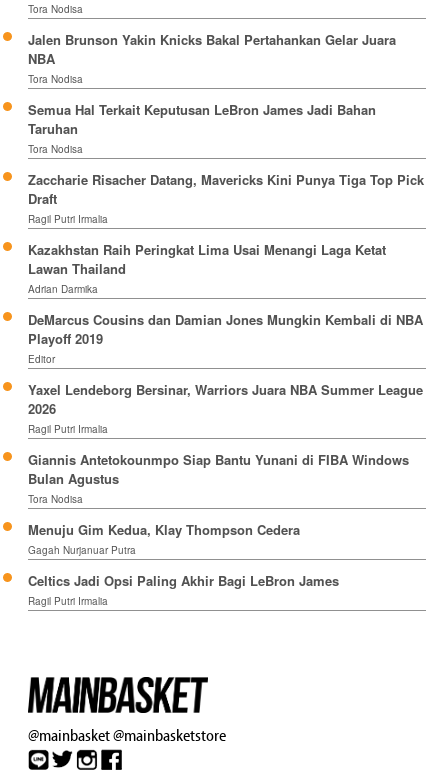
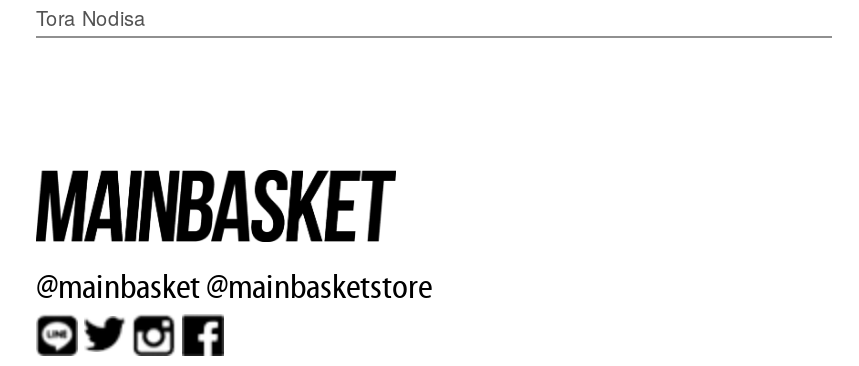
- Jalen Brunson Yakin Knicks Bakal Pertahankan Gelar Juara
- NBA
- Tora Nodisa
- Semua Hal Terkait Keputusan LeBron James Jadi Bahan
- Taruhan
- Tora Nodisa
- Zaccharie Risacher Datang, Mavericks Kini Punya Tiga Top Pick
- Draft
- Ragil Putri Irmalia
- Kazakhstan Raih Peringkat Lima Usai Menangi Laga Ketat
- Lawan Thailand
- Adrian Darmika
- DeMarcus Cousins dan Damian Jones Mungkin Kembali di NBA
- Playoff 2019
- Editor
- Yaxel Lendeborg Bersinar, Warriors Juara NBA Summer League
- 2026
- Ragil Putri Irmalia
- Giannis Antetokounmpo Siap Bantu Yunani di FIBA Windows
- Bulan Agustus
- Tora Nodisa
- Menuju Gim Kedua, Klay Thompson Cedera
- Gagah Nurjanuar Putra
- Celtics Jadi Opsi Paling Akhir Bagi LeBron James
- Ragil Putri Irmalia
